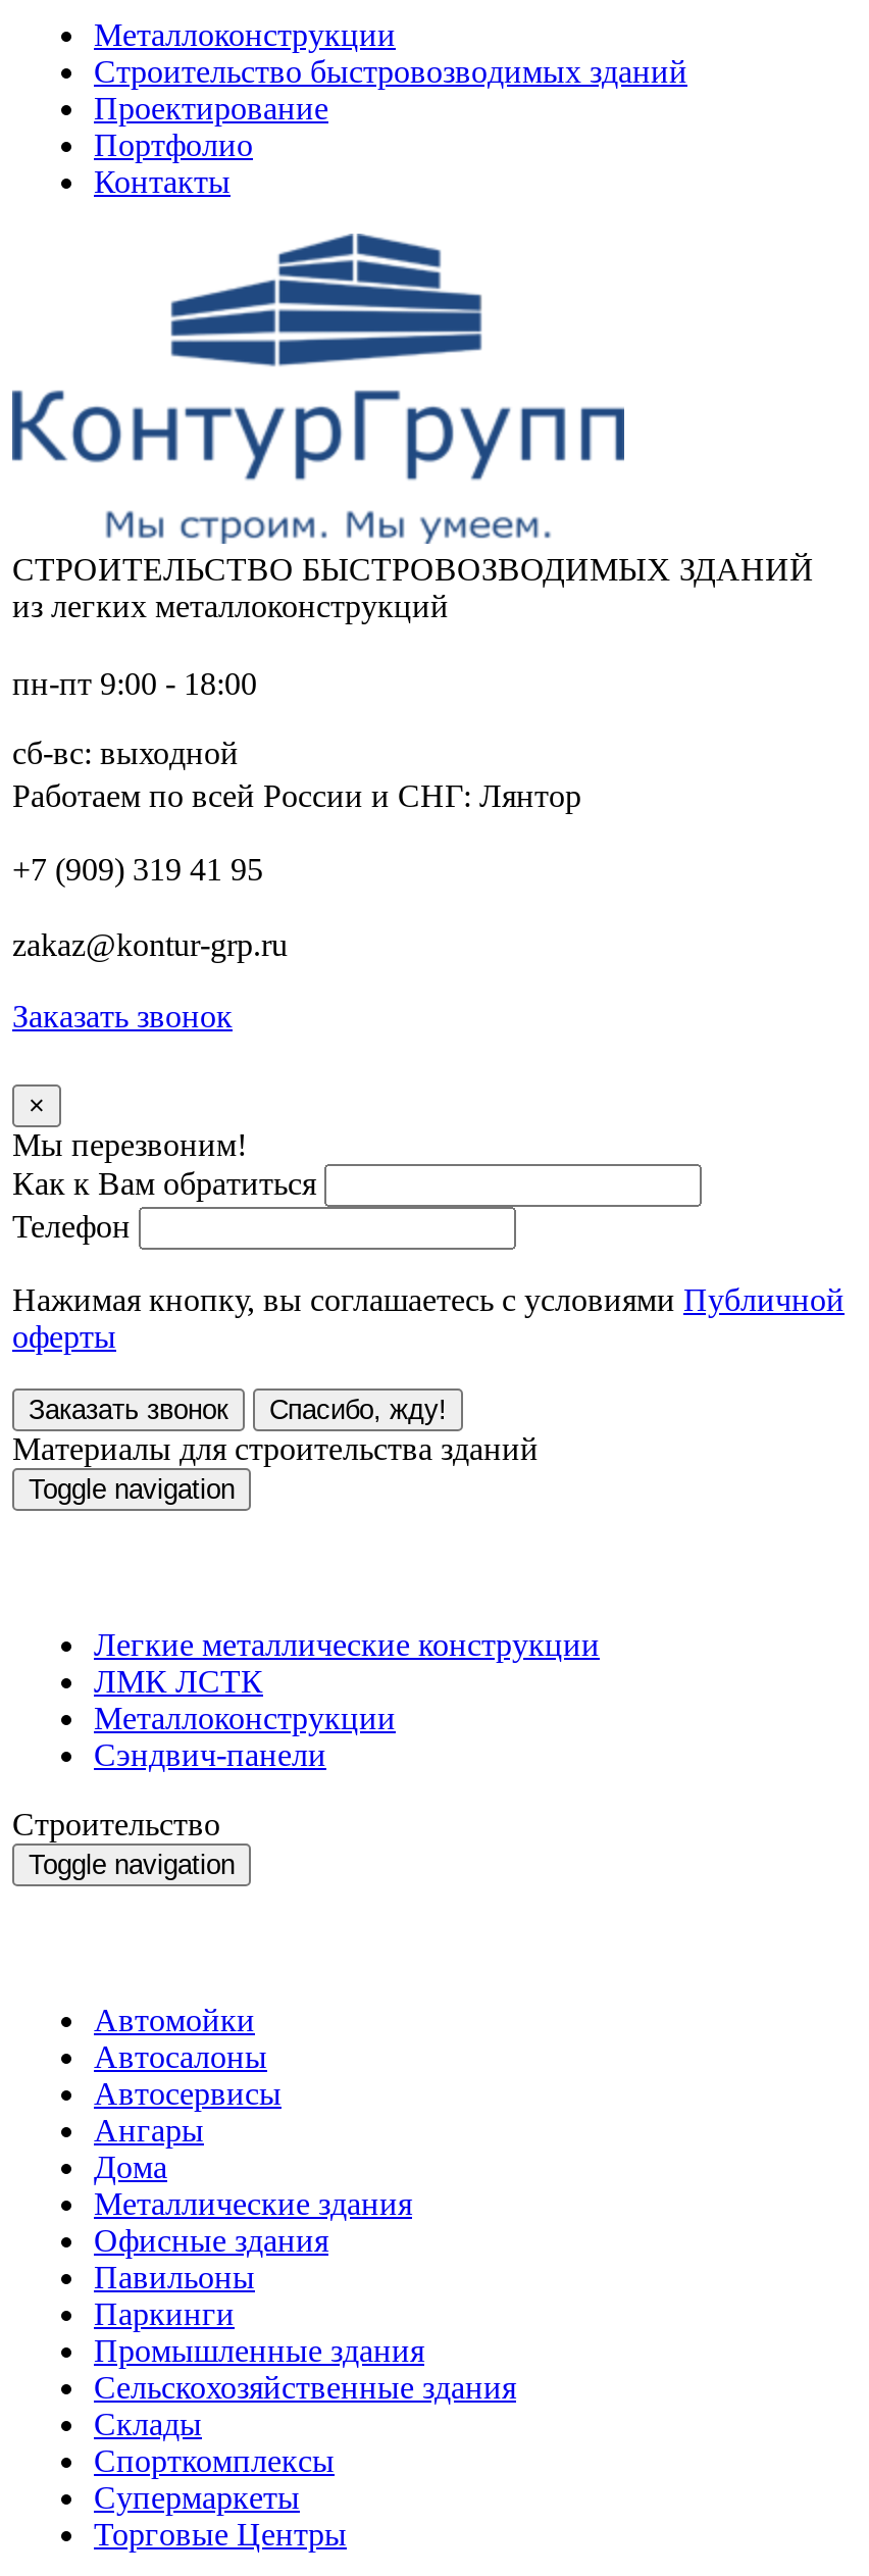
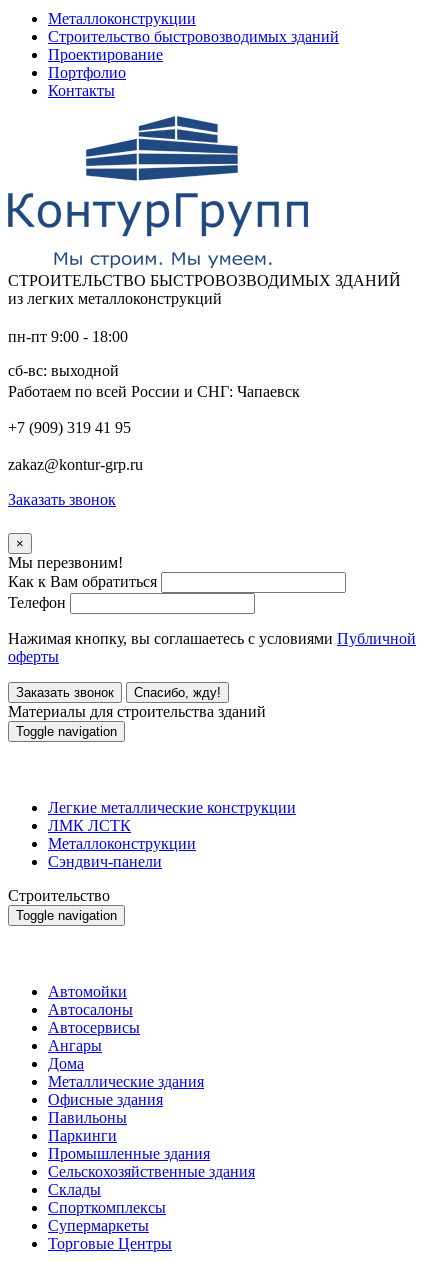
- Работаем по всей России и СНГ: Лянтор
+ Работаем по всей России и СНГ: Чапаевск
